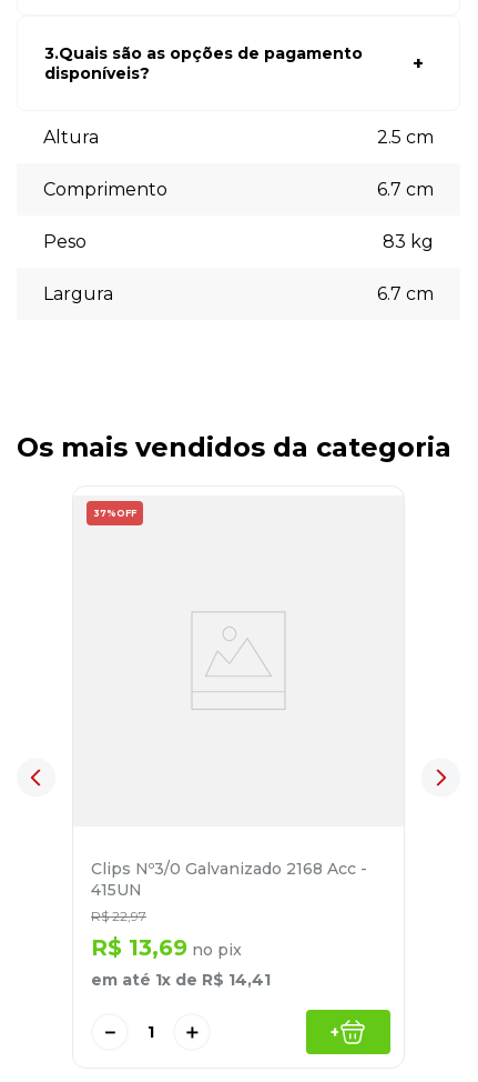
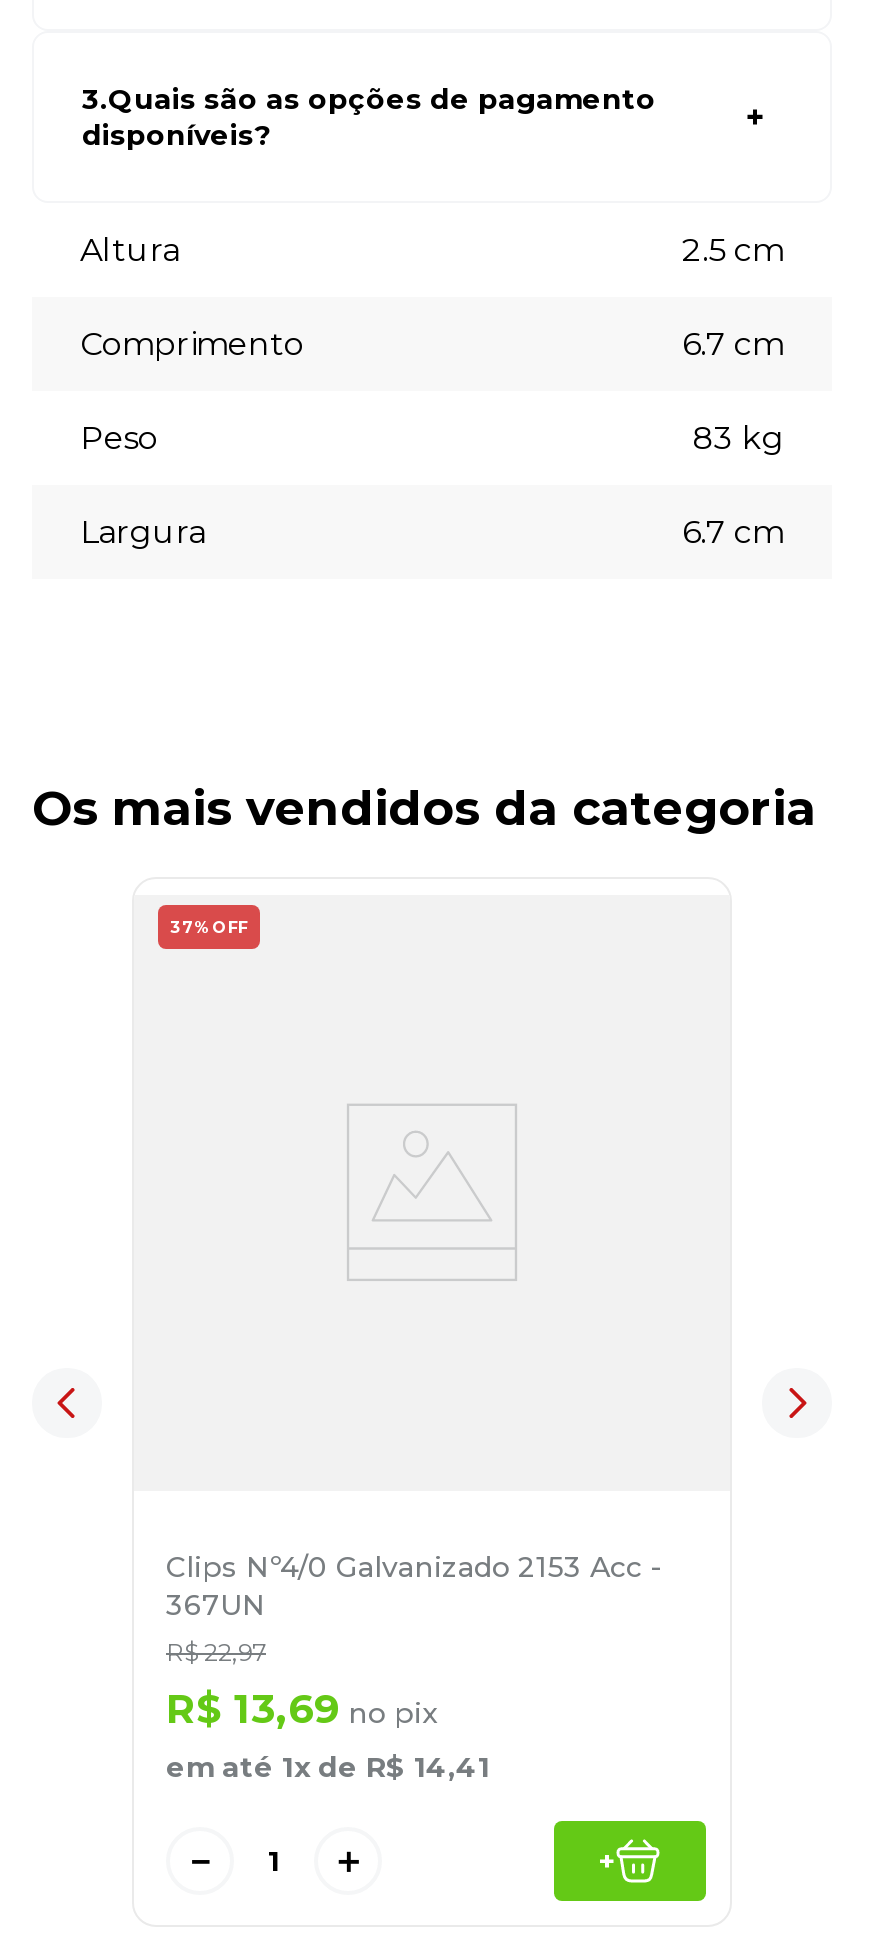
- Clips Nº3/0 Galvanizado 2168 Acc -
- 415UN
+ Clips Nº4/0 Galvanizado 2153 Acc -
+ 367UN
